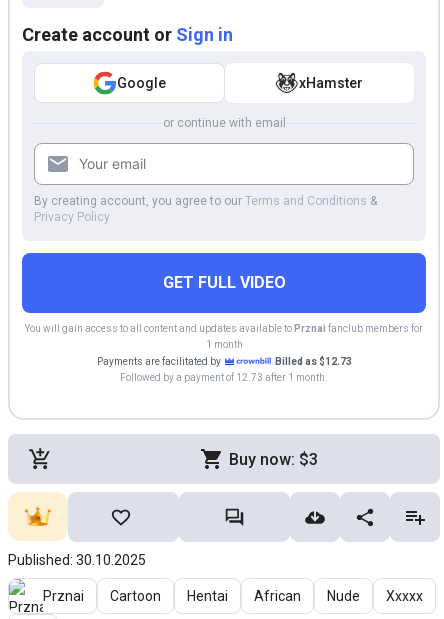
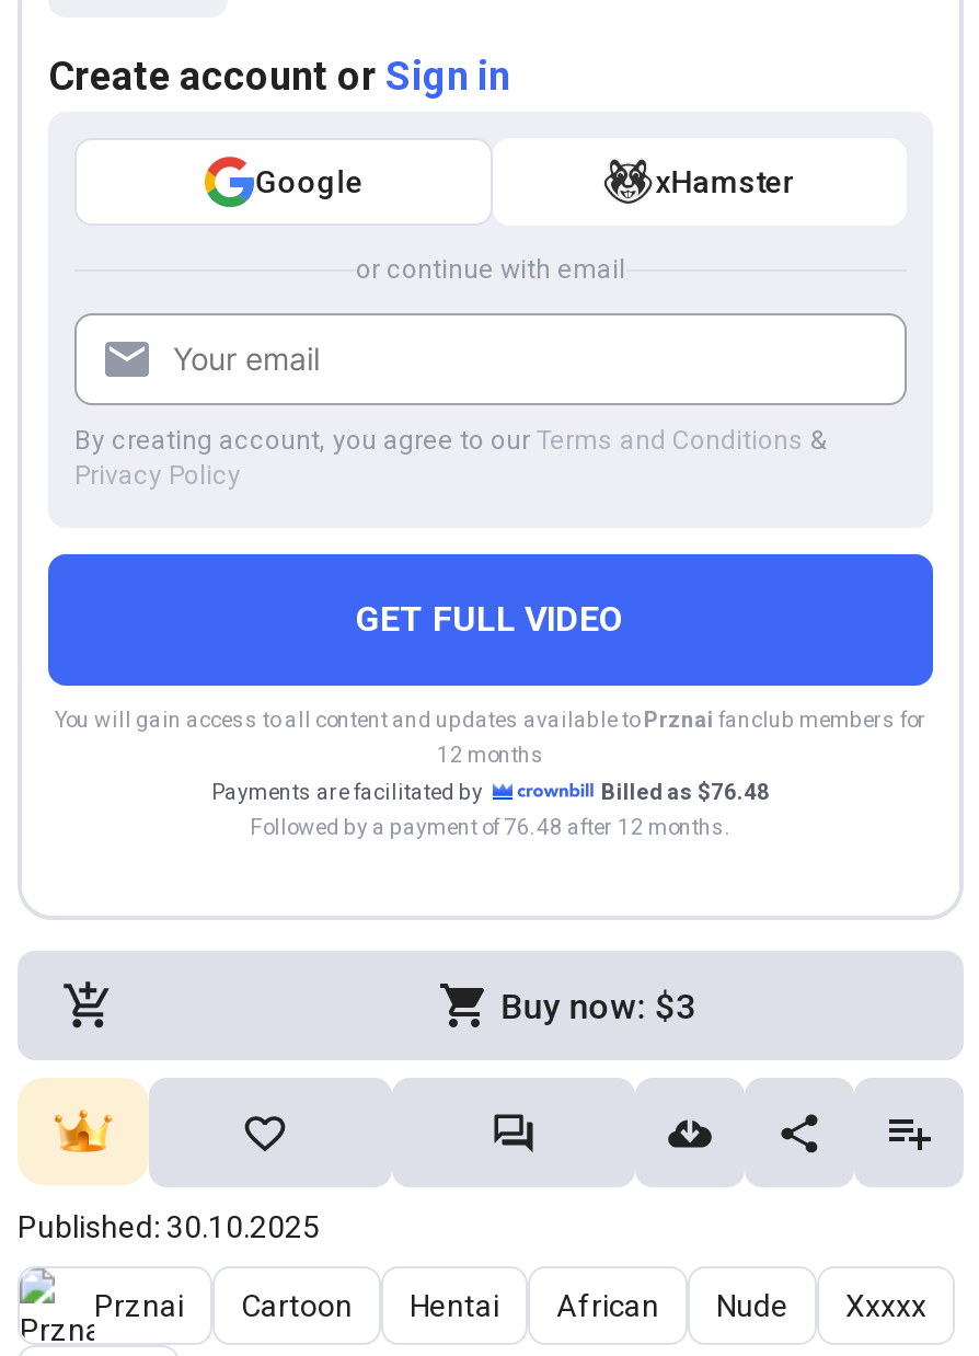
- 1 month
+ 12 months

- Billed as $12.73
+ Billed as $76.48

- Followed by a payment of 12.73 after 1 month.
+ Followed by a payment of 76.48 after 12 months.
